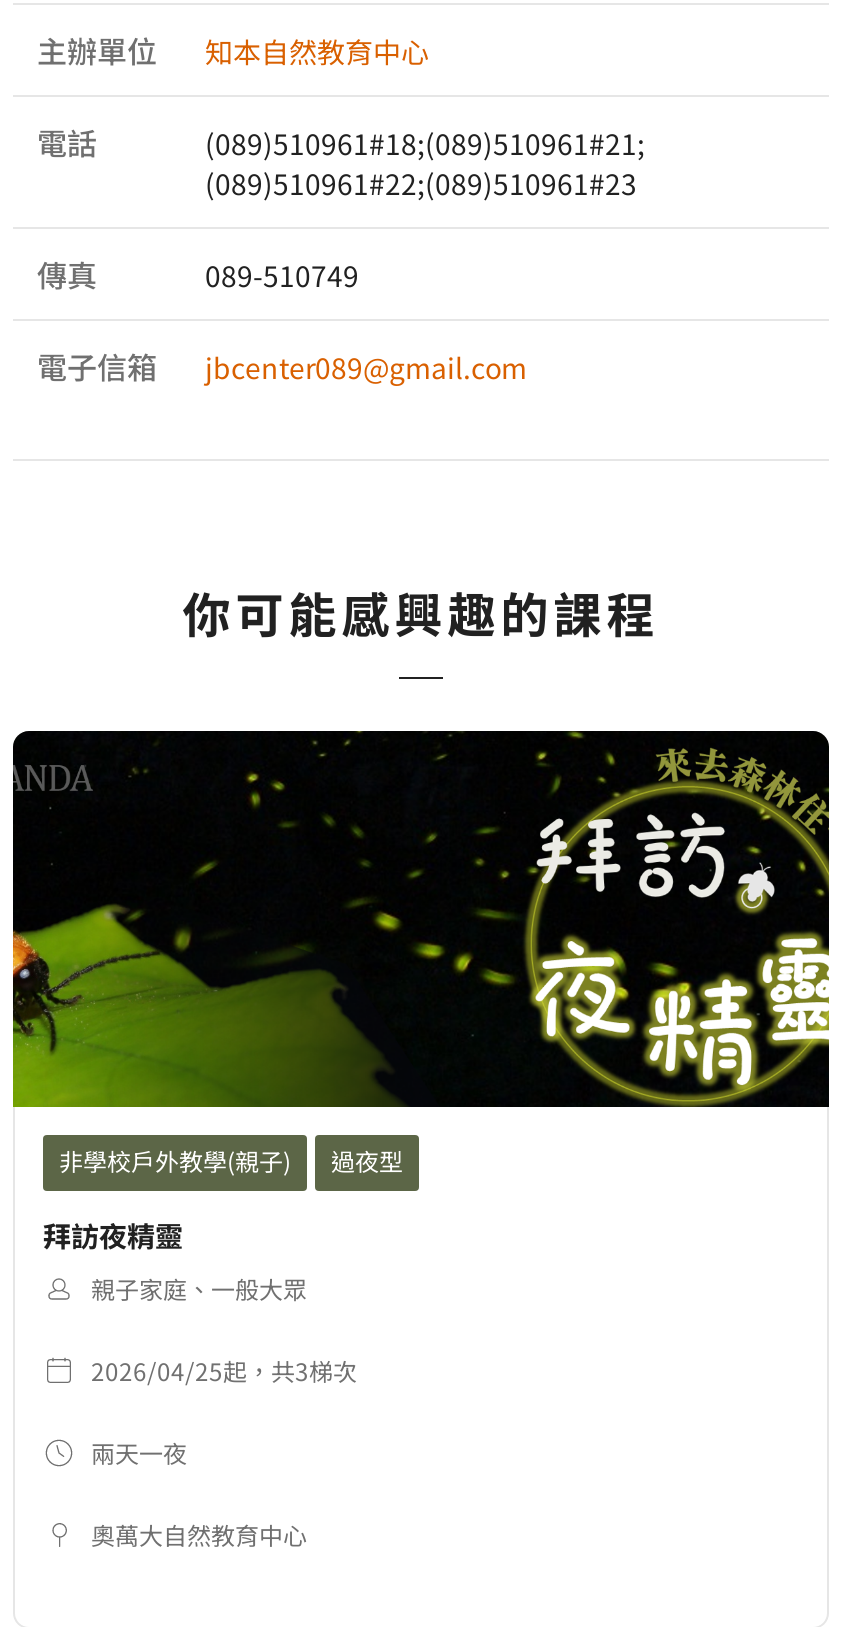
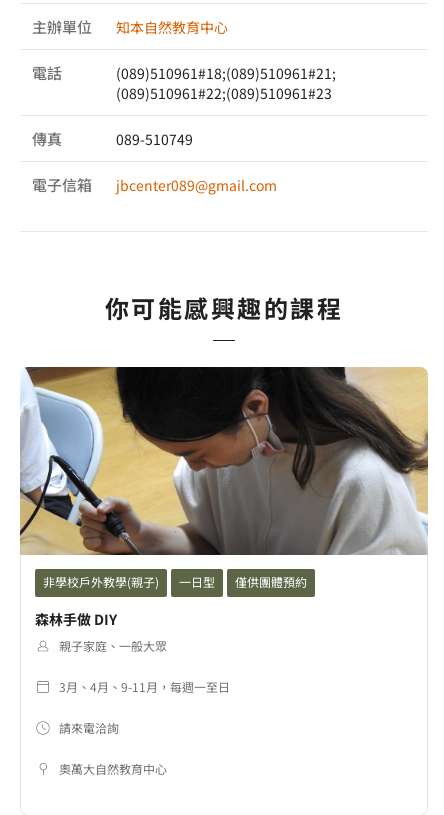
- [image]
- 過夜型
+ [image]
+ 一日型
+ 僅供團體預約

- 拜訪夜精靈
+ 森林手做 DIY

- 2026/04/25起，共3梯次
+ 3月、4月、9-11月，每週一至日

- 兩天一夜
+ 請來電洽詢
